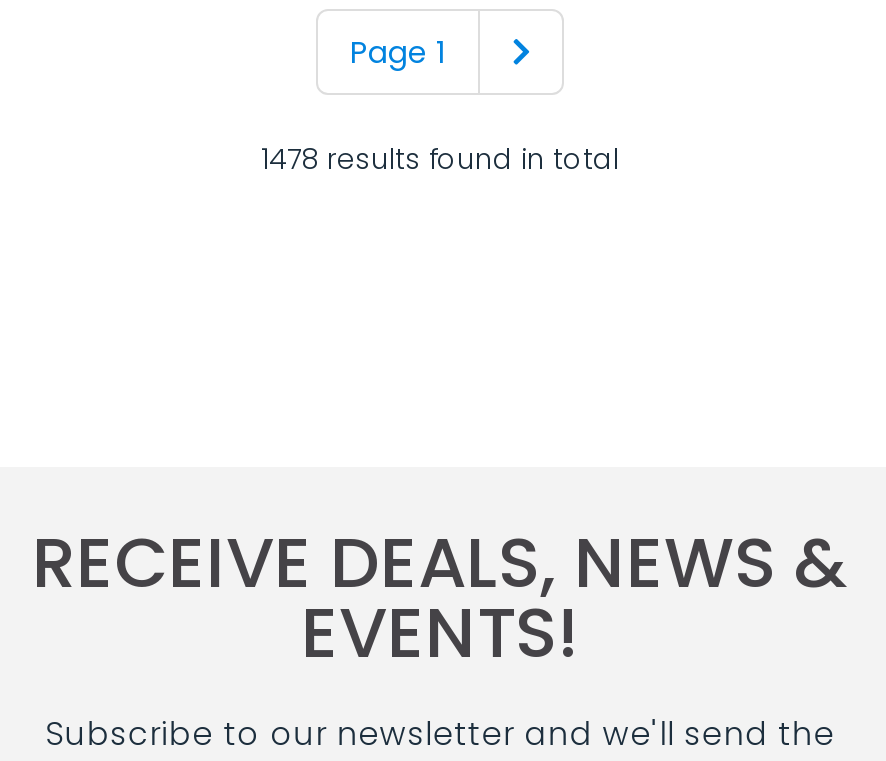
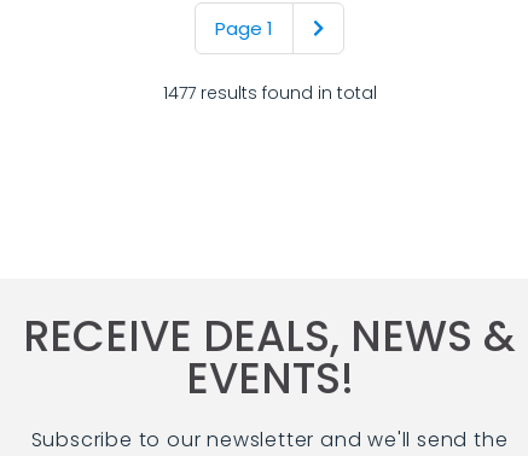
- 1478 results found in total
+ 1477 results found in total
